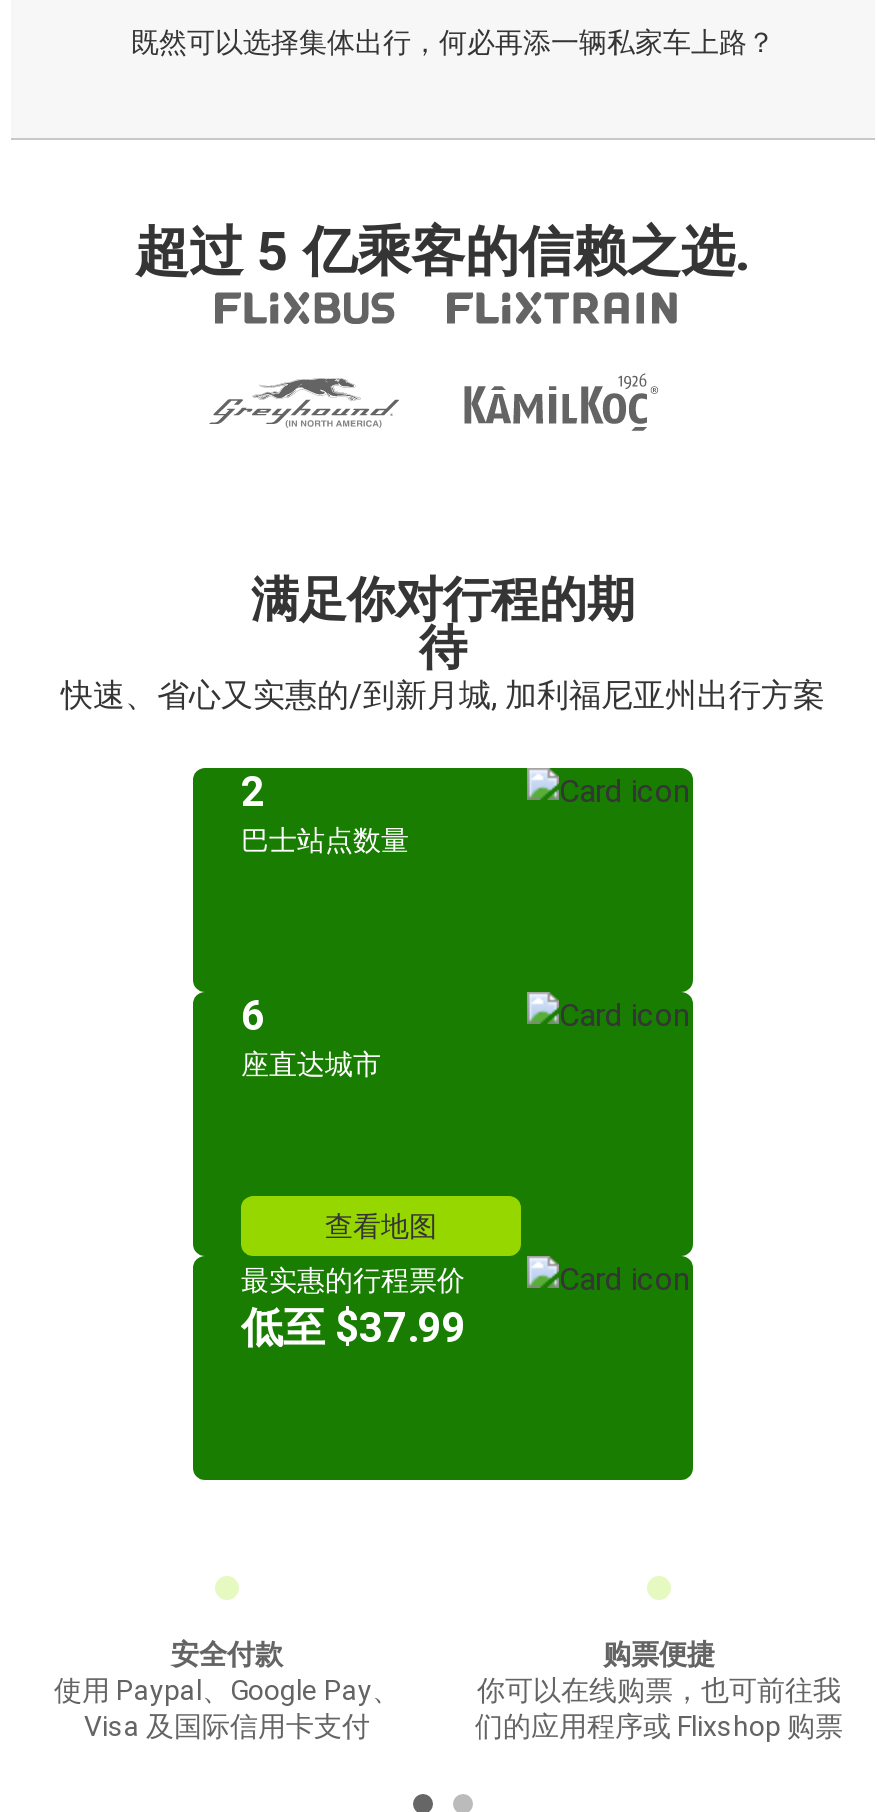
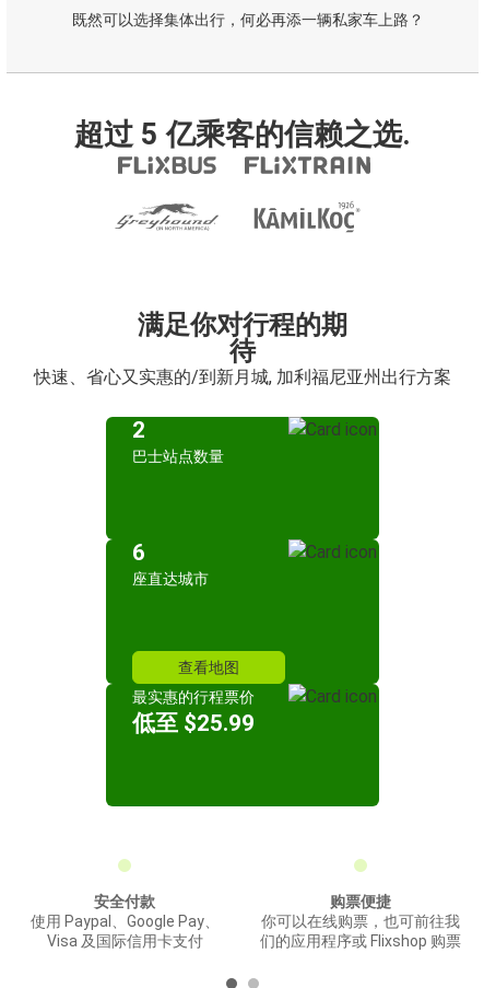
- 低至 $37.99
+ 低至 $25.99
